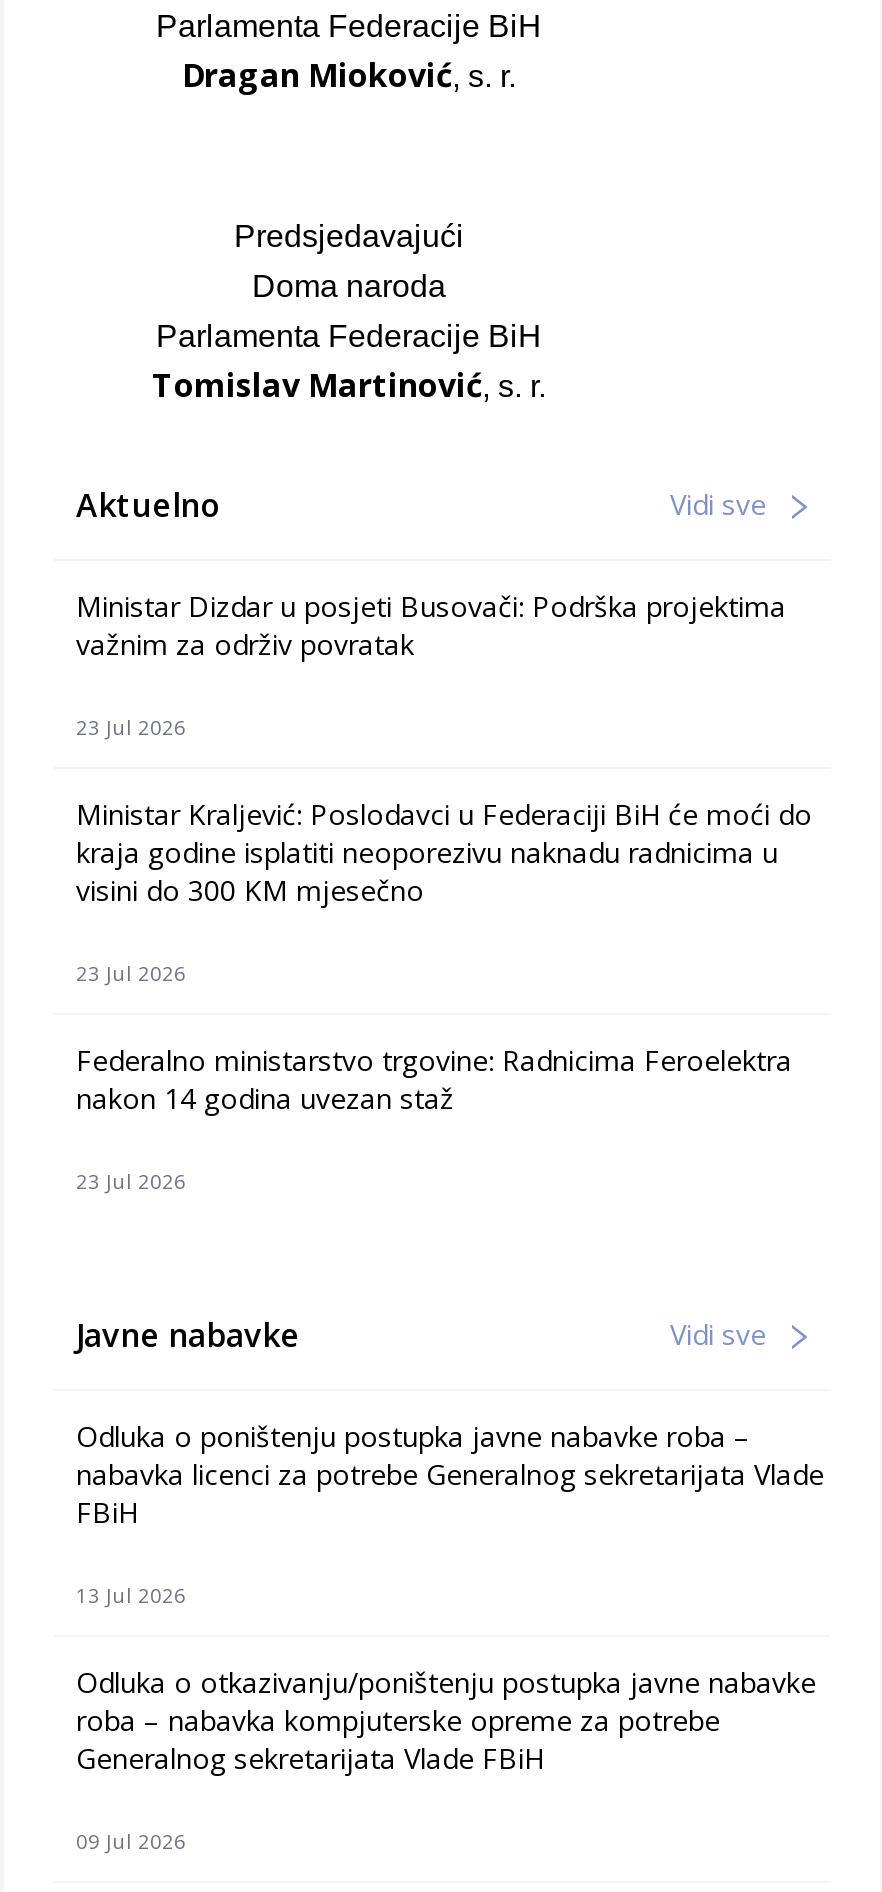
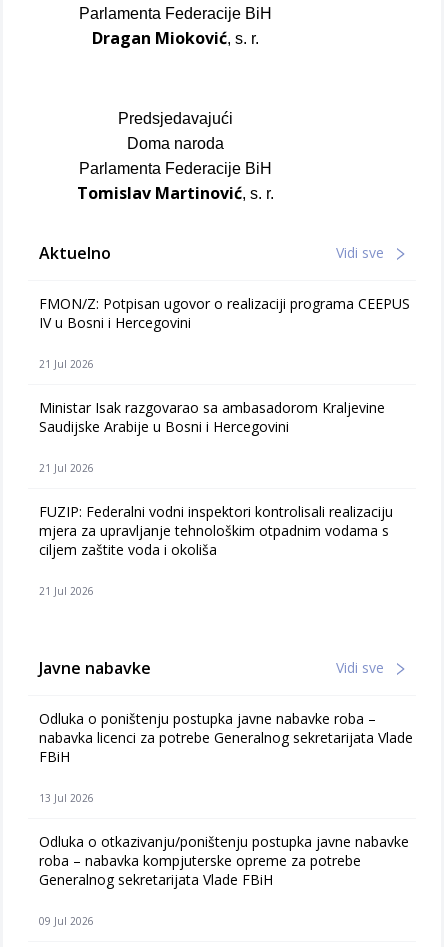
- Ministar Dizdar u posjeti Busovači: Podrška projektima
- važnim za održiv povratak
+ FMON/Z: Potpisan ugovor o realizaciji programa CEEPUS
+ IV u Bosni i Hercegovini

- 23 Jul 2026
+ 21 Jul 2026

- Ministar Kraljević: Poslodavci u Federaciji BiH će moći do
- kraja godine isplatiti neoporezivu naknadu radnicima u
- visini do 300 KM mjesečno
+ Ministar Isak razgovarao sa ambasadorom Kraljevine
+ Saudijske Arabije u Bosni i Hercegovini

- 23 Jul 2026
+ 21 Jul 2026

- Federalno ministarstvo trgovine: Radnicima Feroelektra
- nakon 14 godina uvezan staž
+ FUZIP: Federalni vodni inspektori kontrolisali realizaciju
+ mjera za upravljanje tehnološkim otpadnim vodama s
+ ciljem zaštite voda i okoliša

- 23 Jul 2026
+ 21 Jul 2026
